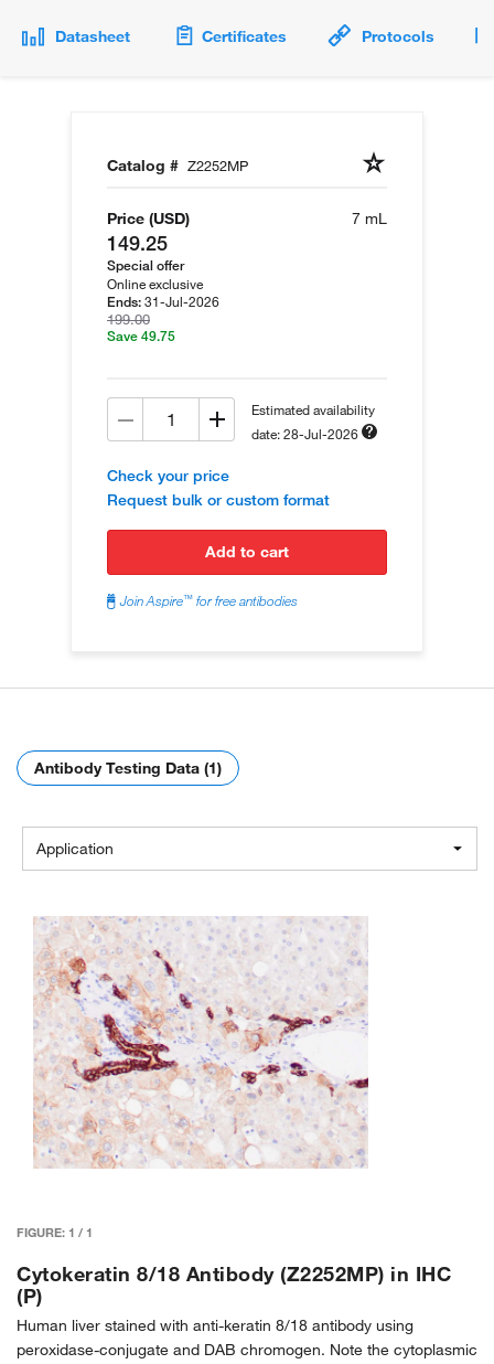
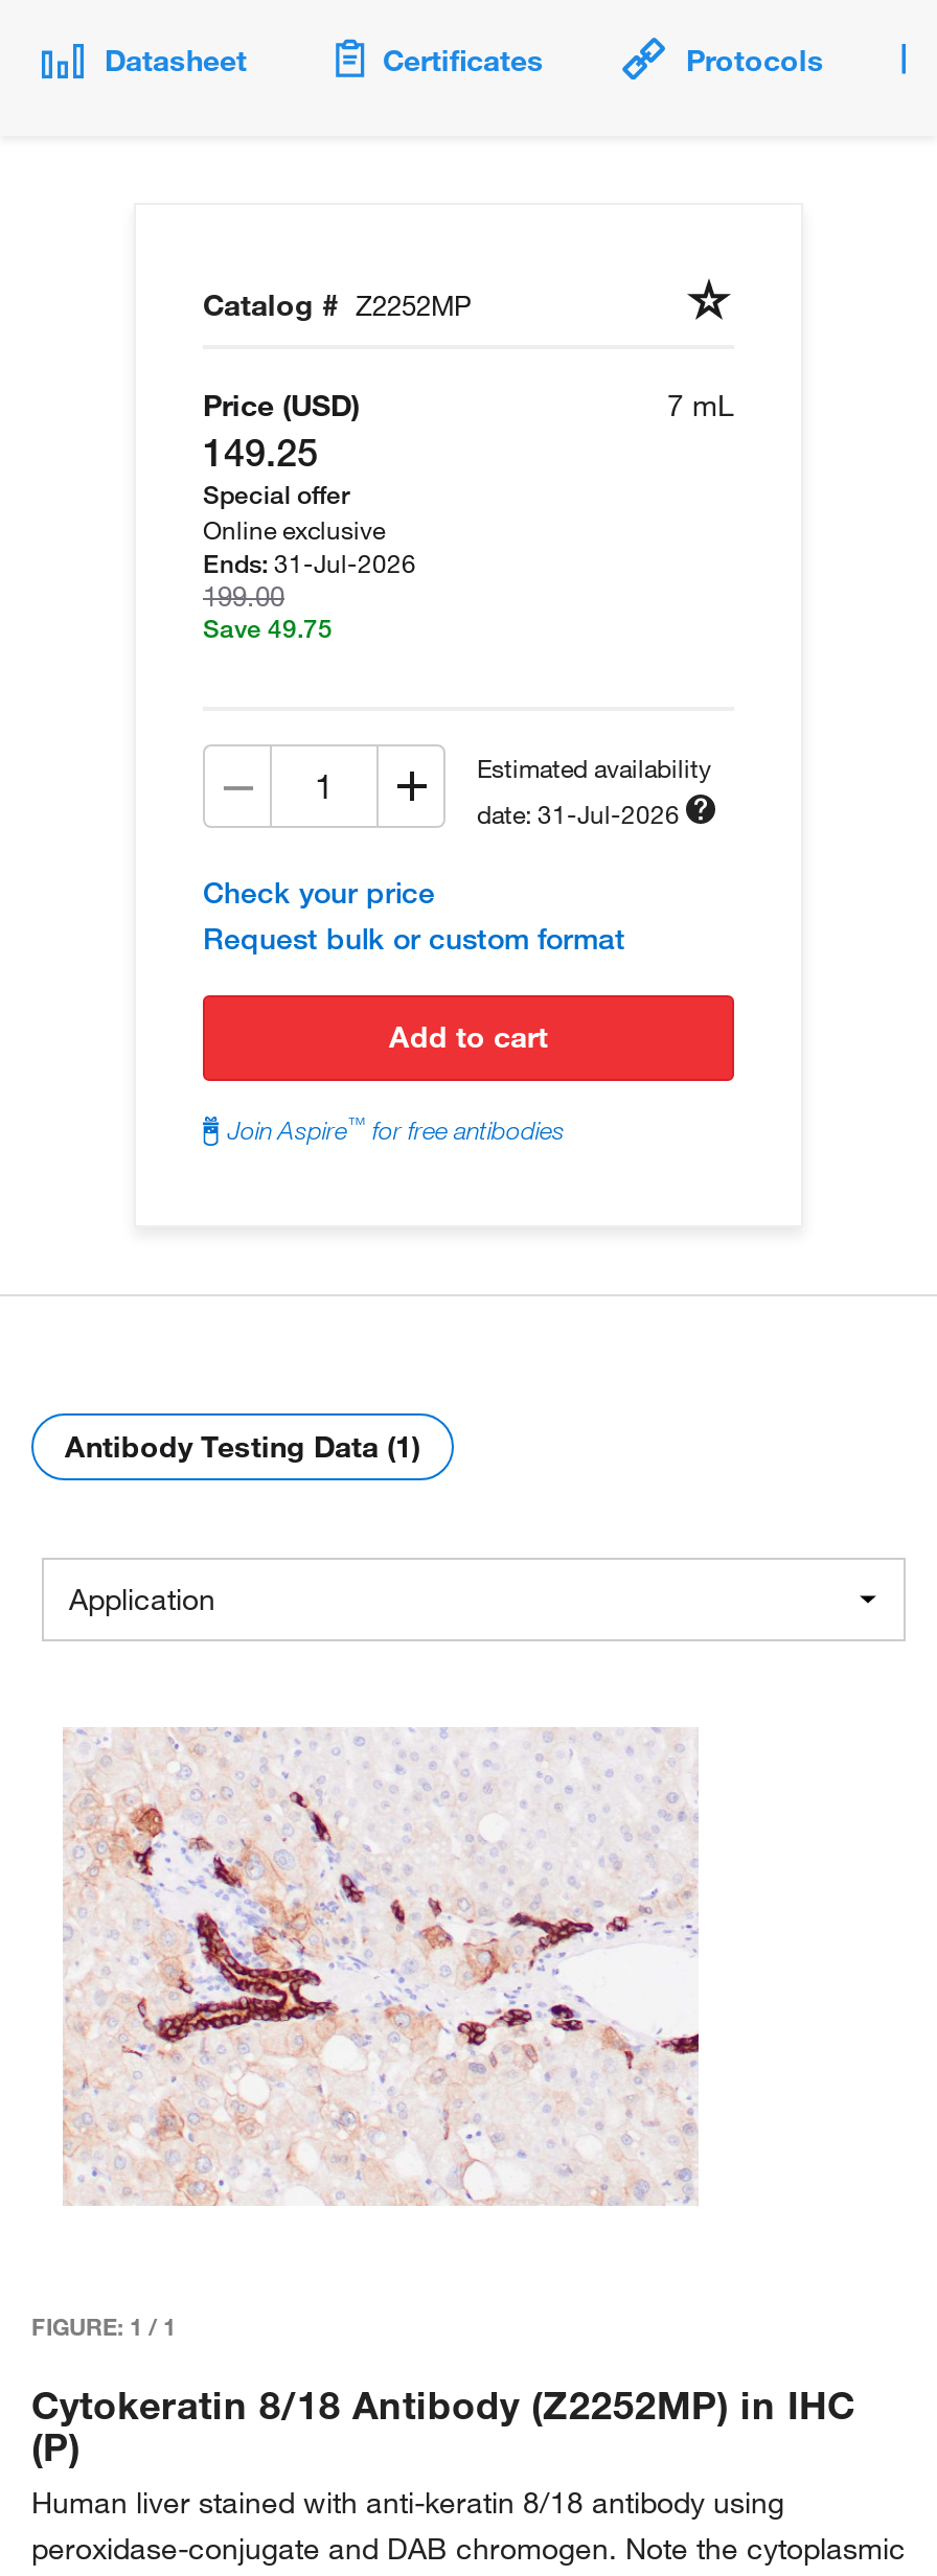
- date: 28-Jul-2026
+ date: 31-Jul-2026
